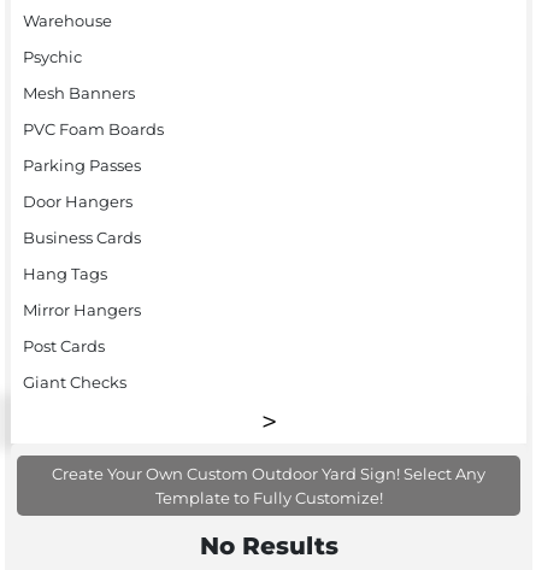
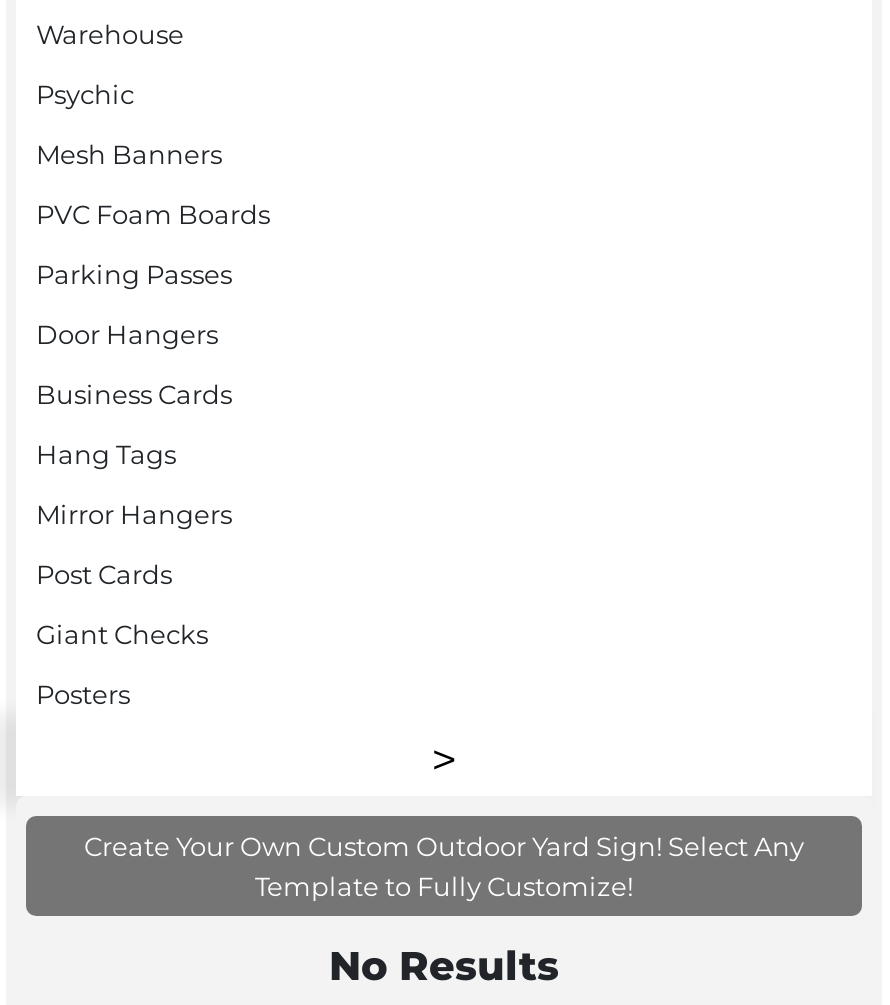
+ Posters
